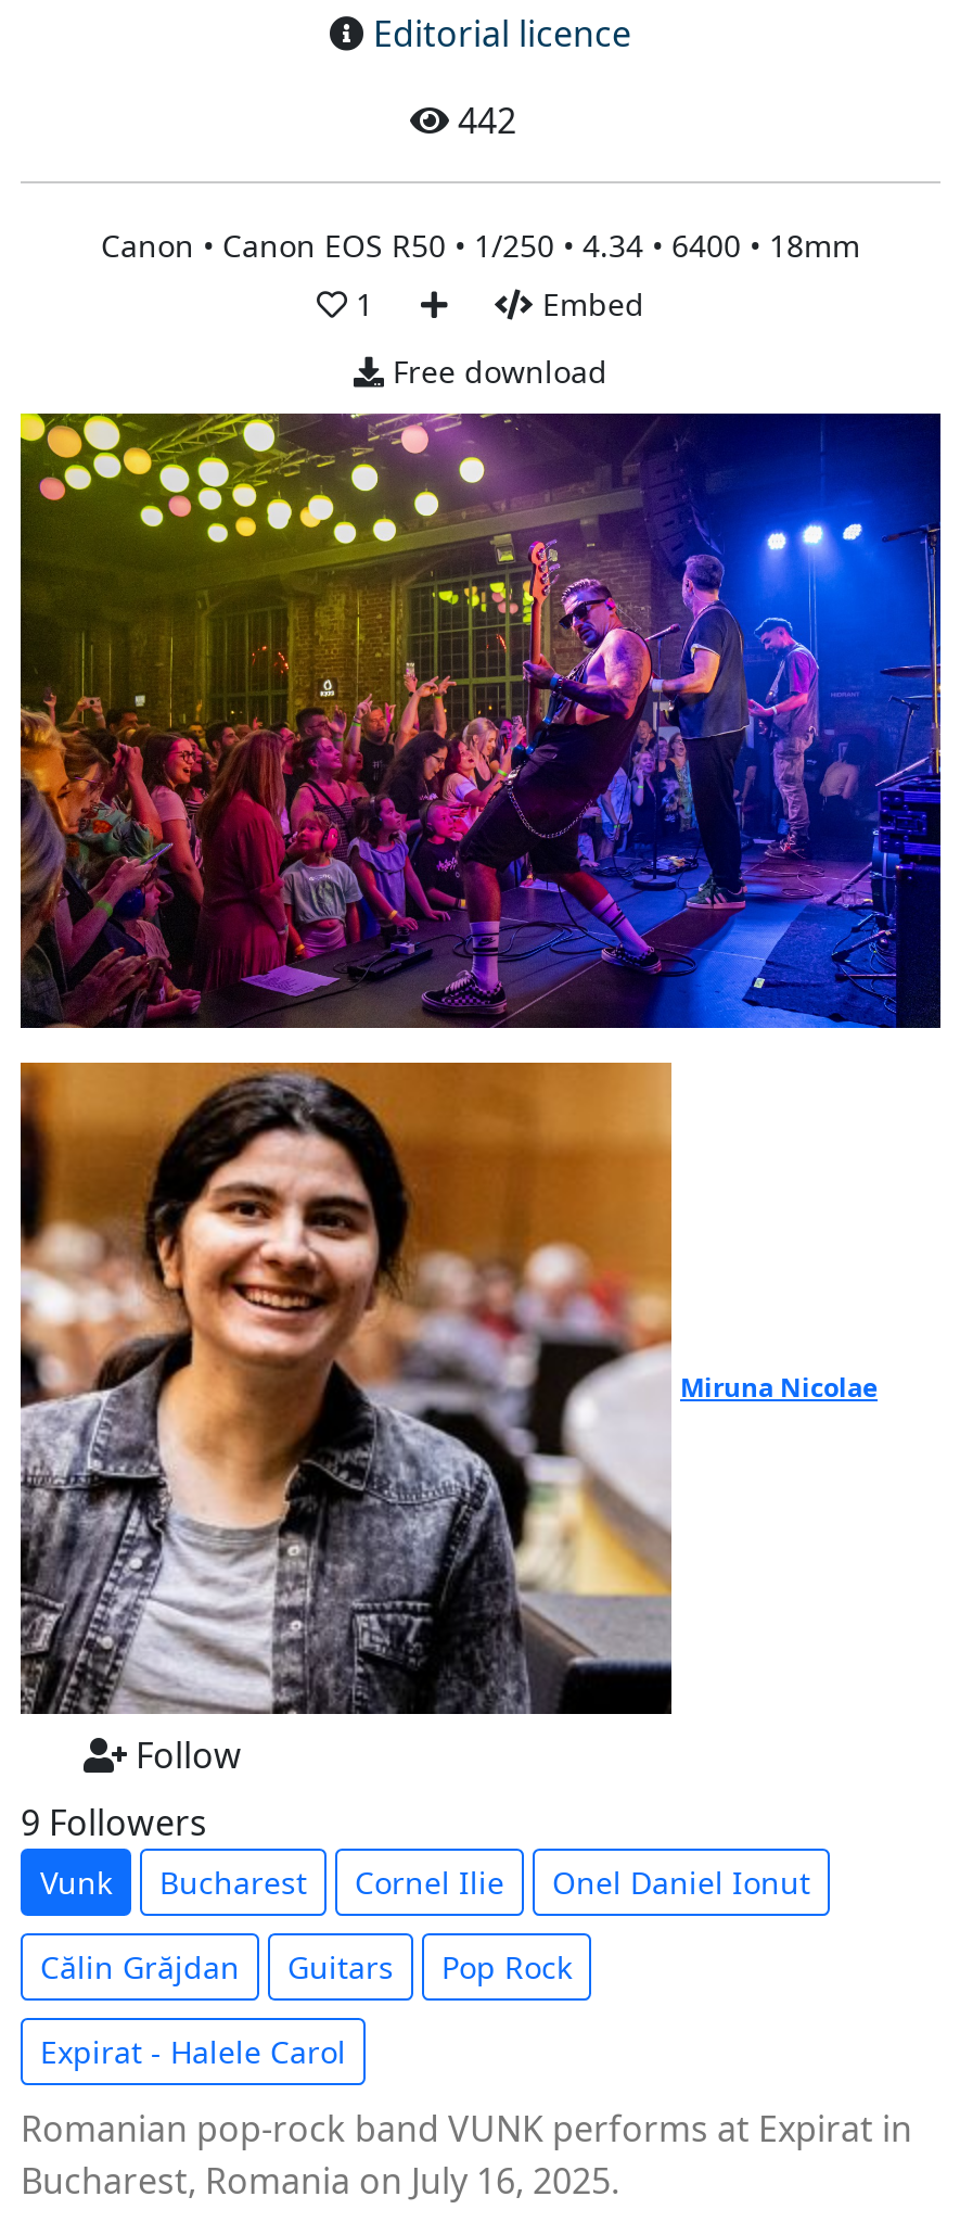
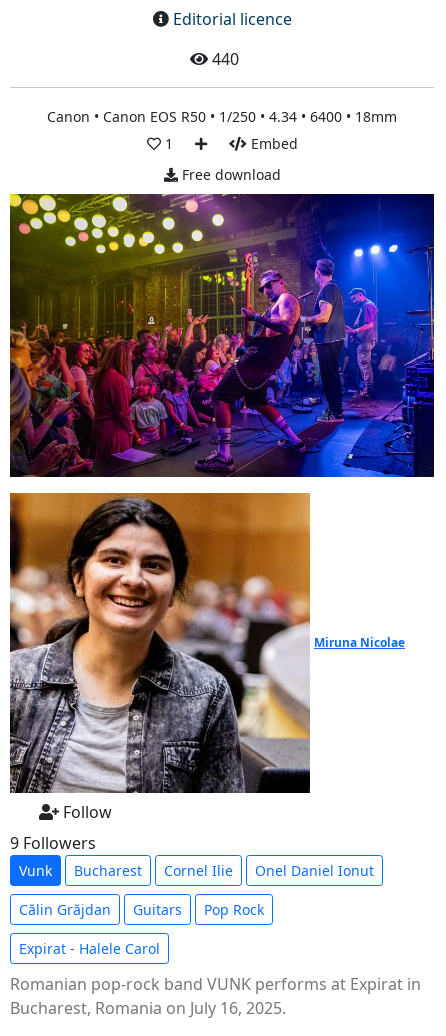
- 442
+ 440
